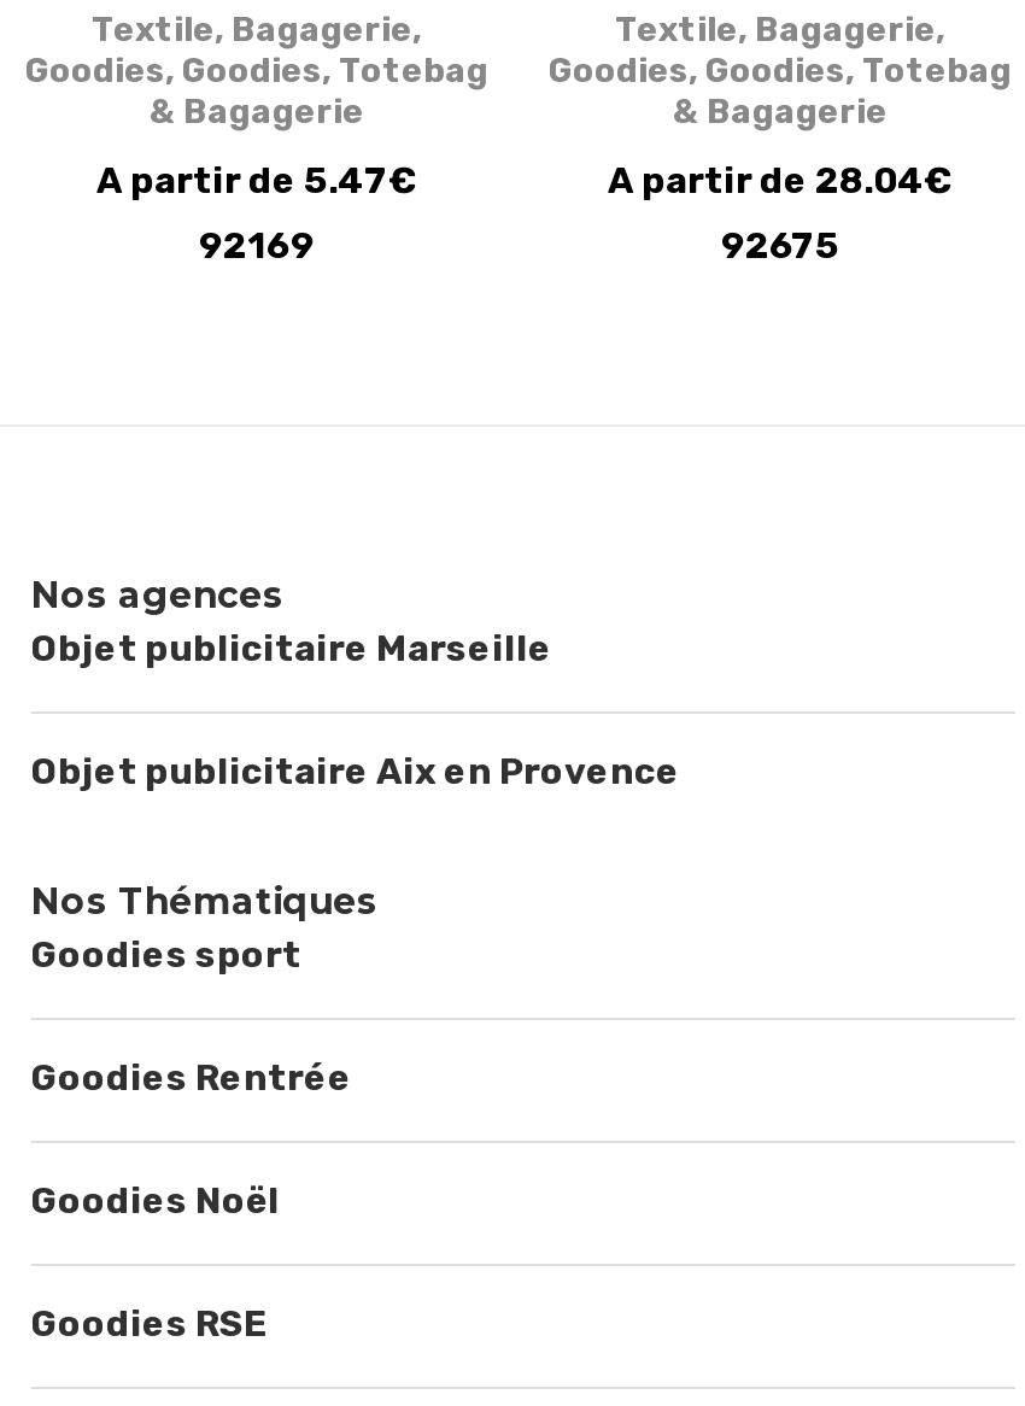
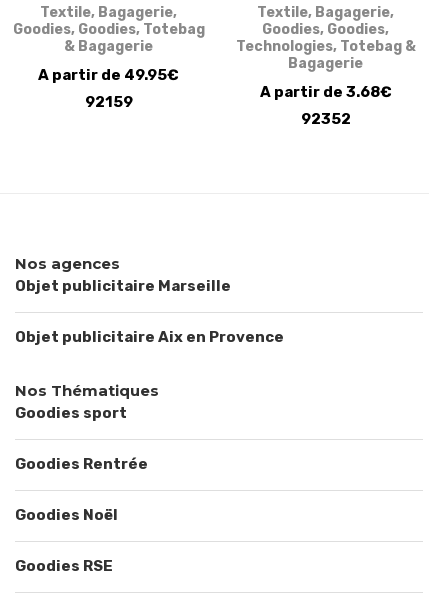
- Goodies, Goodies,Totebag
- & Bagagerie
+ Goodies, Goodies,
+ Technologies, Totebag &
+ Bagagerie

- A partir de 5.47€
+ A partir de 49.95€

- A partir de 28.04€
+ A partir de 3.68€

- 92169
+ 92159

- 92675
+ 92352
